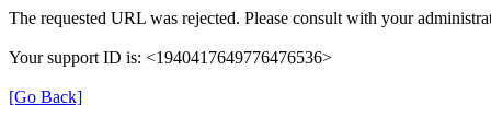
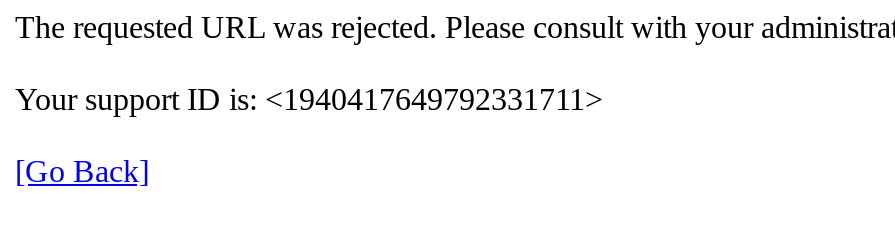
- Your support ID is: <1940417649776476536>
+ Your support ID is: <1940417649792331711>
